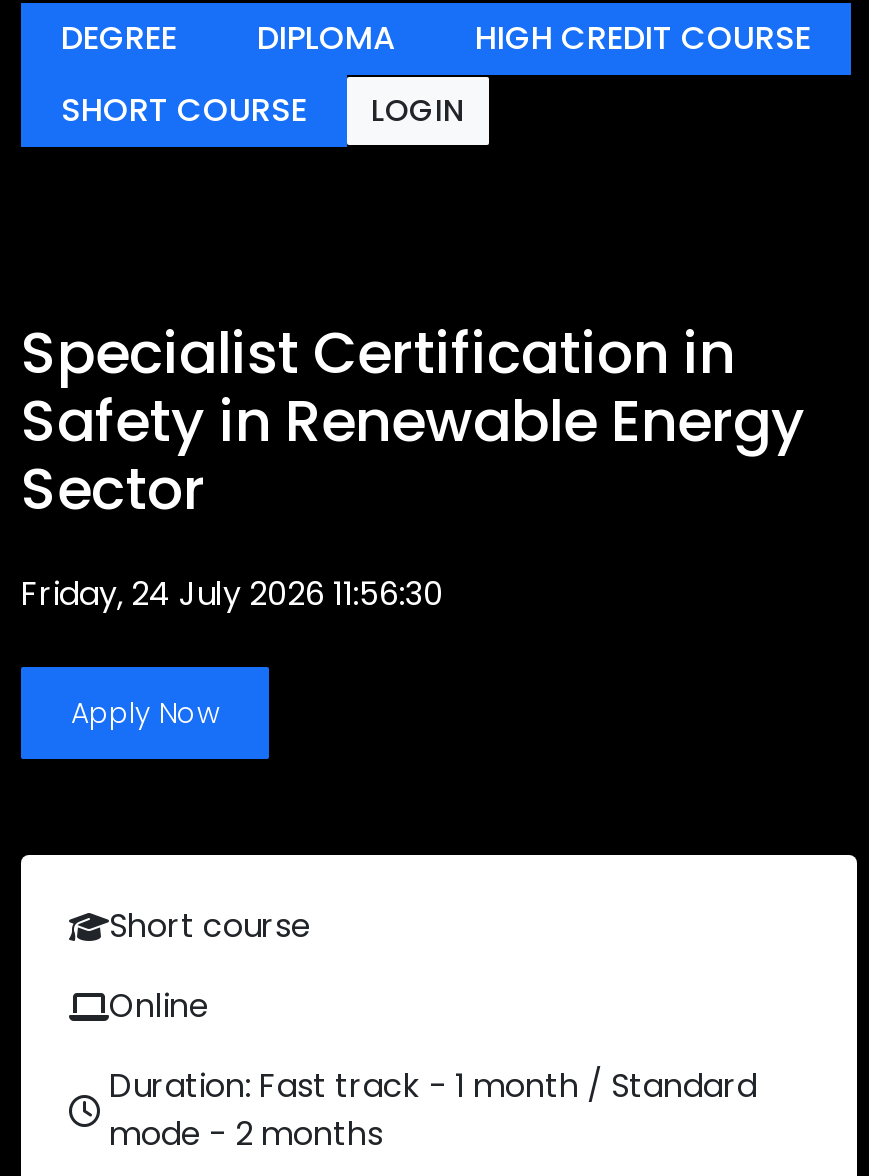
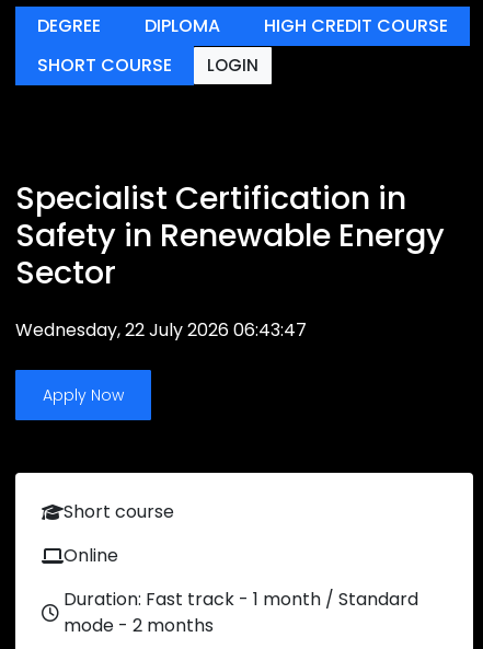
- Friday, 24 July 2026 11:56:30
+ Wednesday, 22 July 2026 06:43:47
